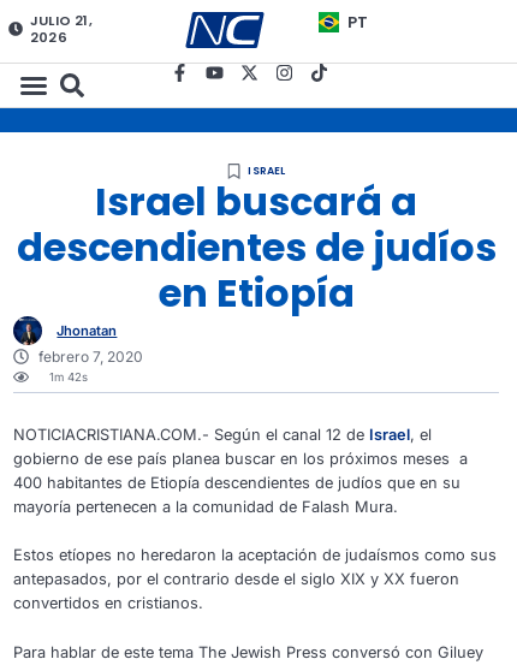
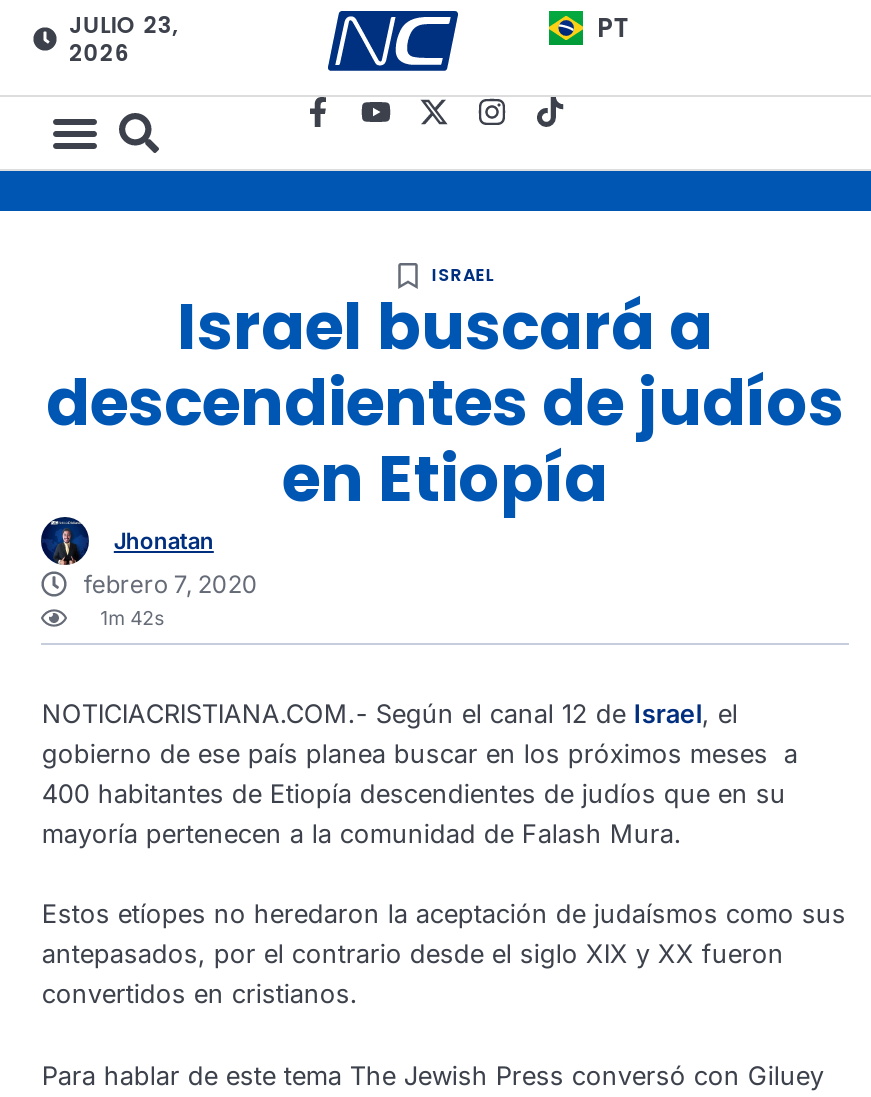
- JULIO 21,
+ JULIO 23,
